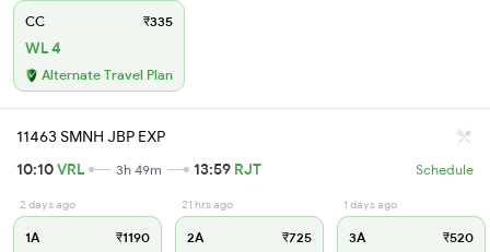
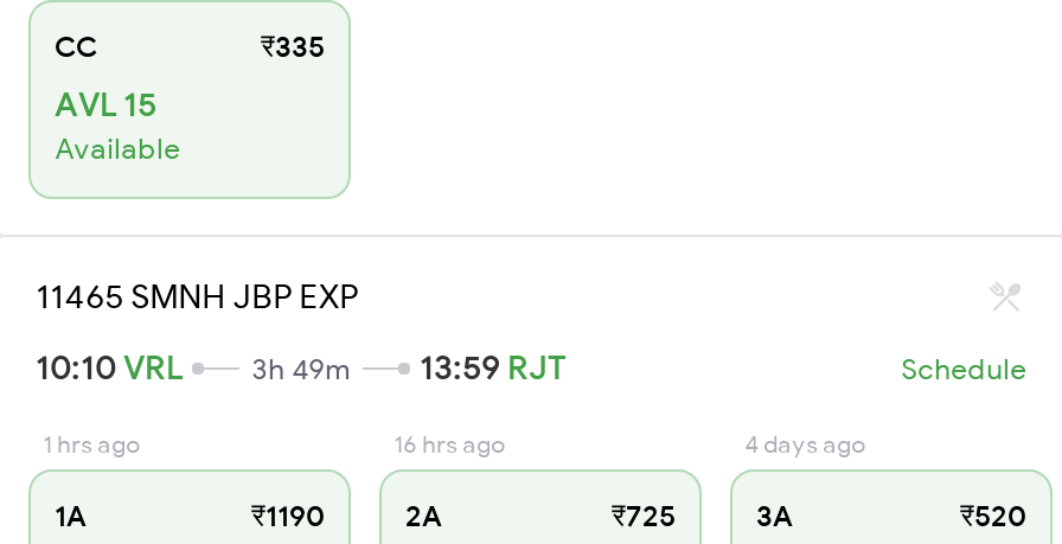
- WL 4
- Alternate Travel Plan
+ AVL 15
+ Available

- 11463 SMNH JBP EXP
+ 11465 SMNH JBP EXP

- 2 days ago
+ 1 hrs ago

- 21 hrs ago
+ 16 hrs ago

- 1 days ago
+ 4 days ago
